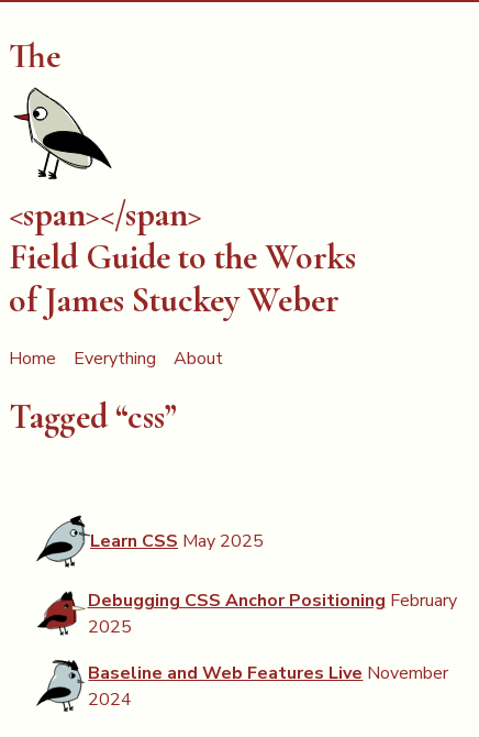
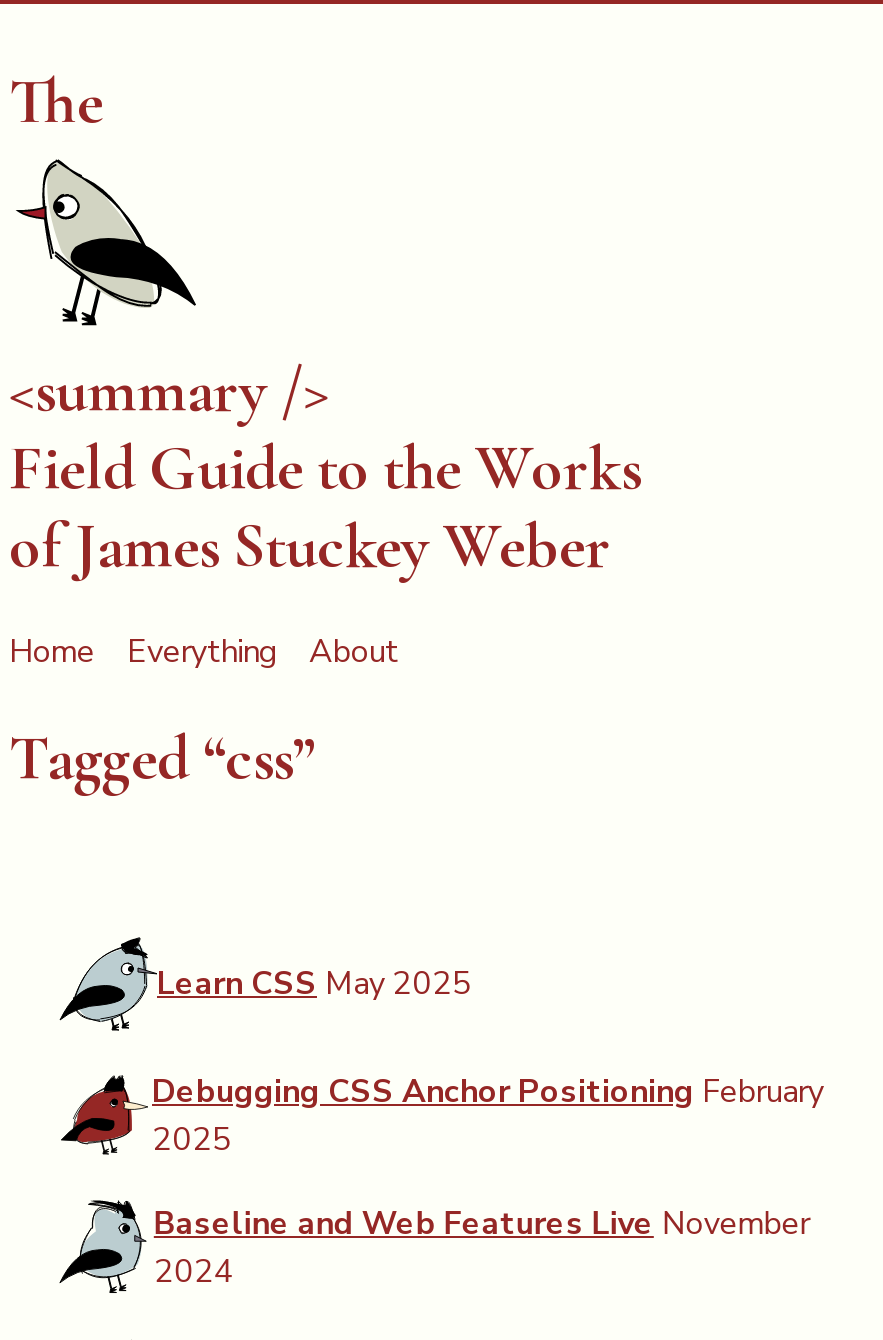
- <span></span>
+ <summary />
